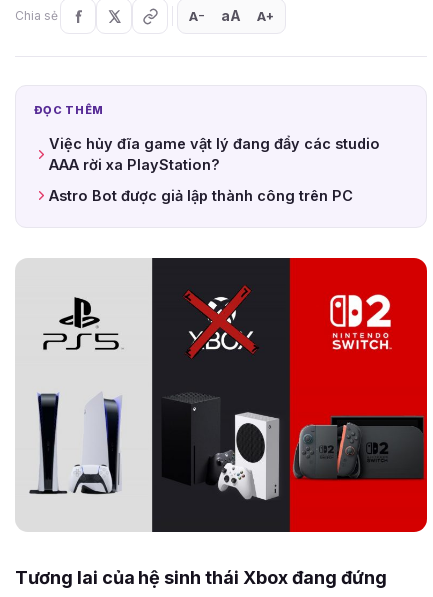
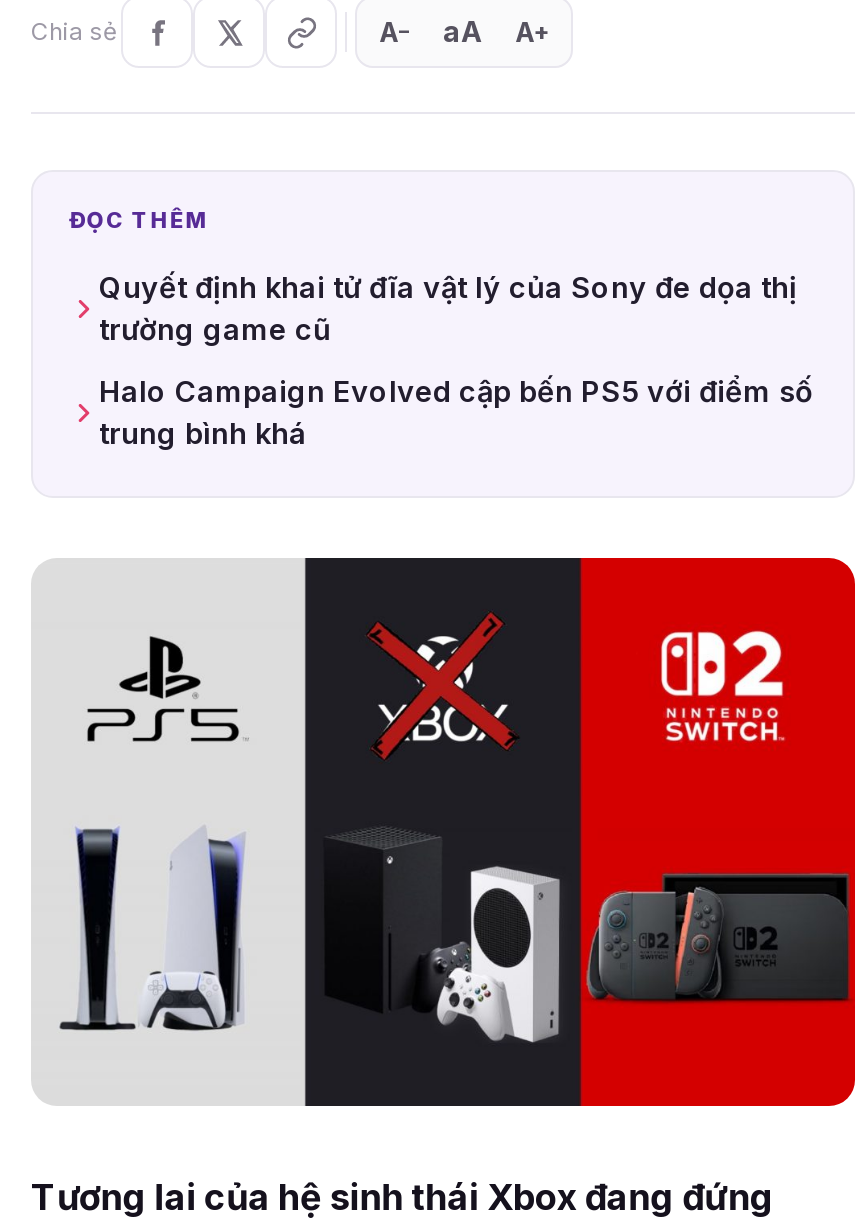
- Việc hủy đĩa game vật lý đang đẩy các studio
- AAA rời xa PlayStation?
+ Quyết định khai tử đĩa vật lý của Sony đe dọa thị
+ trường game cũ

- Astro Bot được giả lập thành công trên PC
+ Halo Campaign Evolved cập bến PS5 với điểm số
+ trung bình khá
